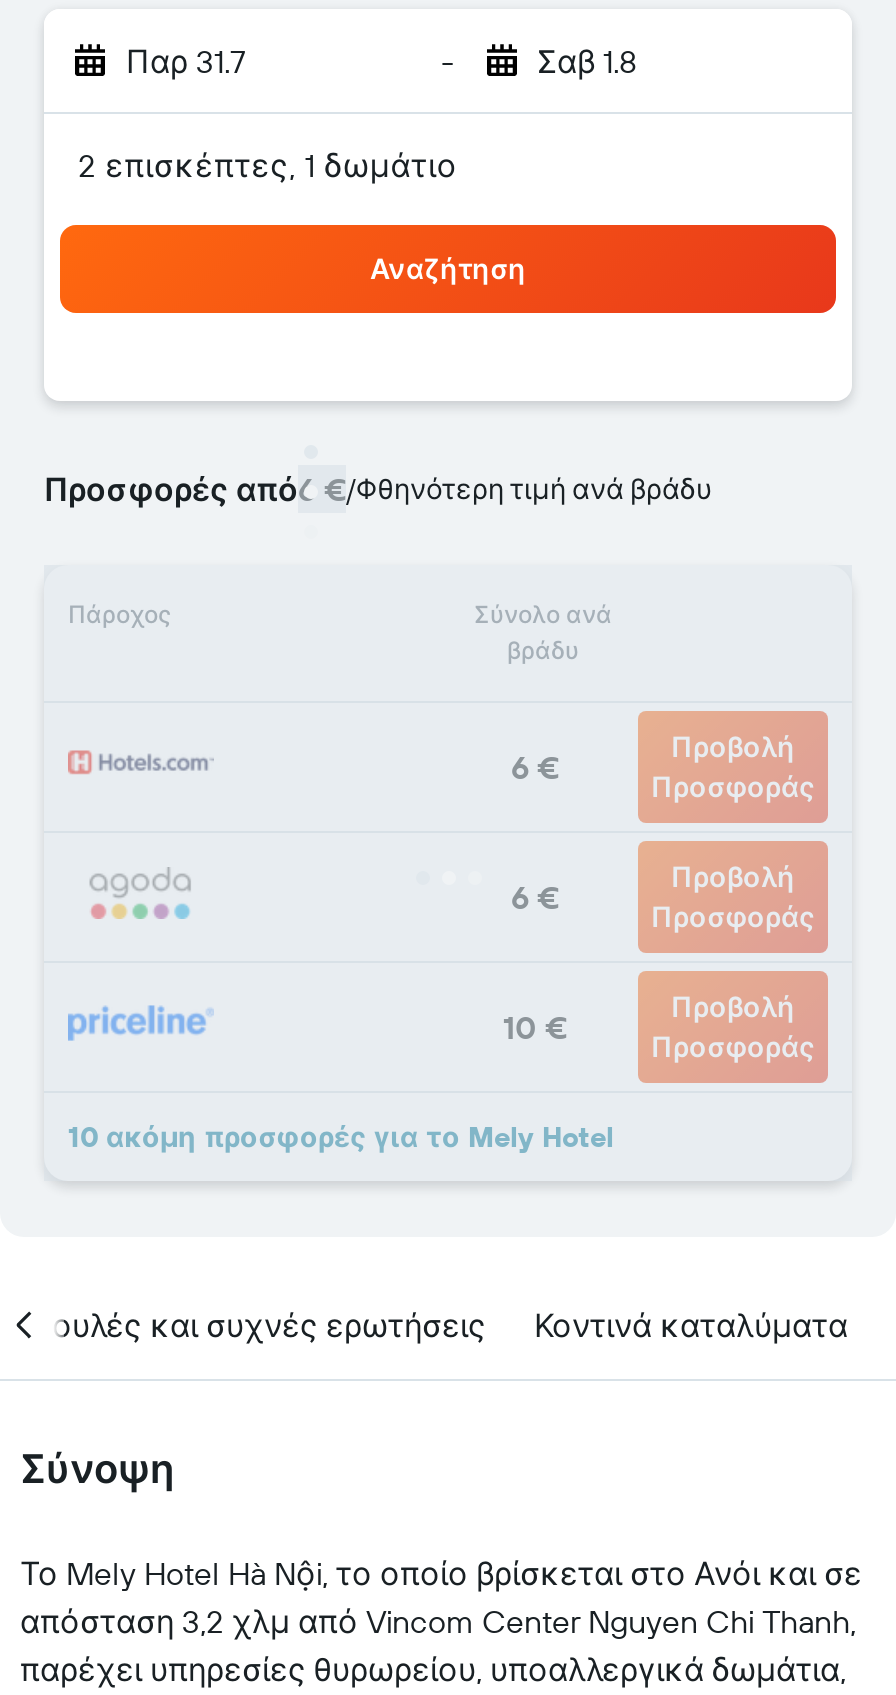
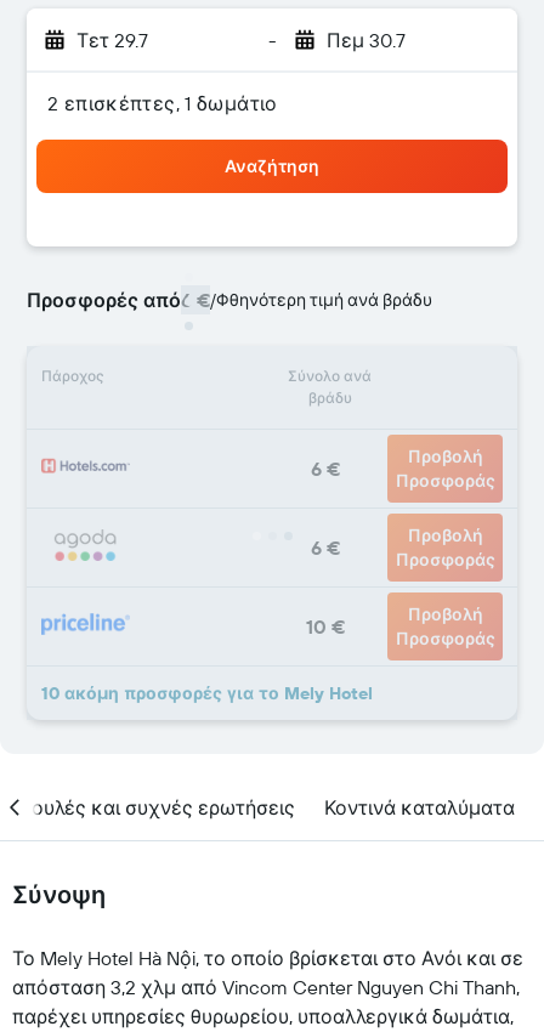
- Παρ 31.7
+ Τετ 29.7

- Σαβ 1.8
+ Πεμ 30.7
